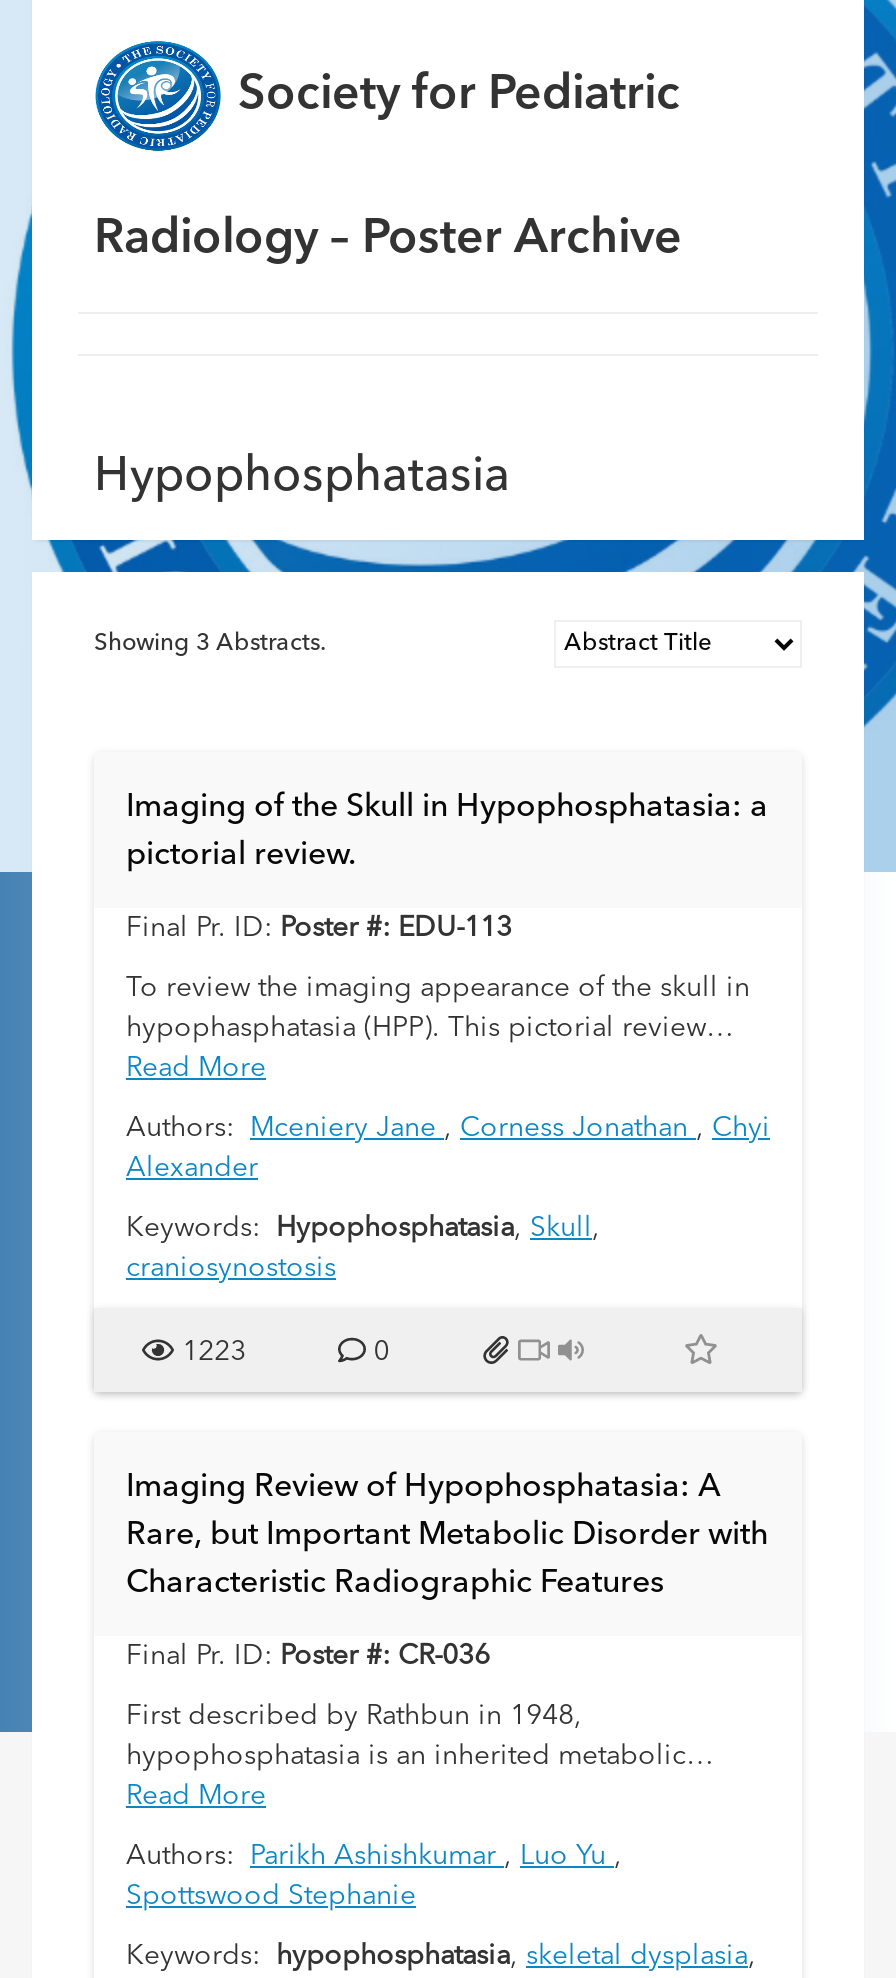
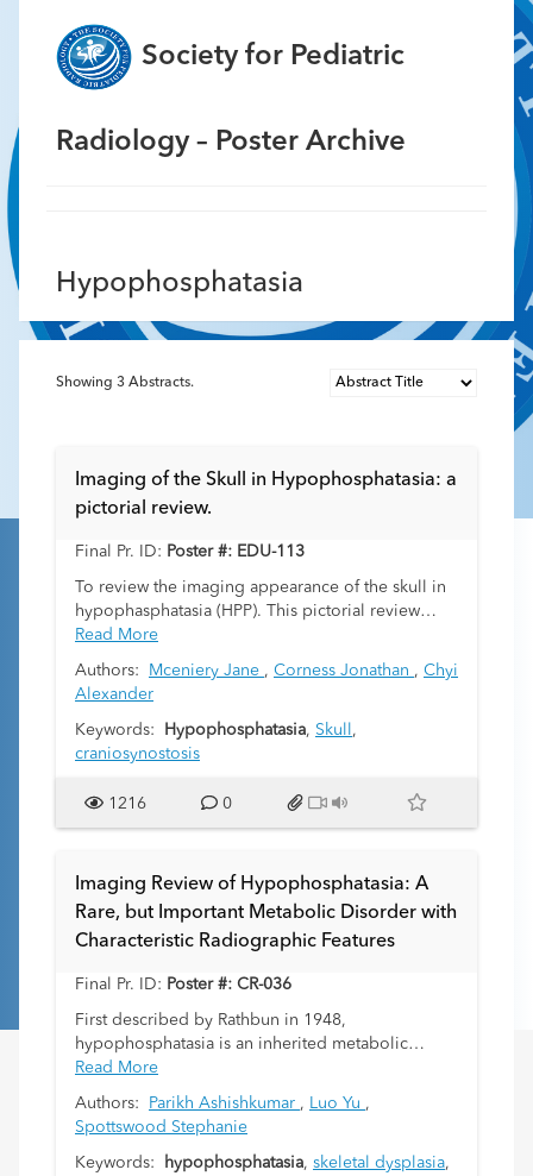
- 1223
+ 1216
